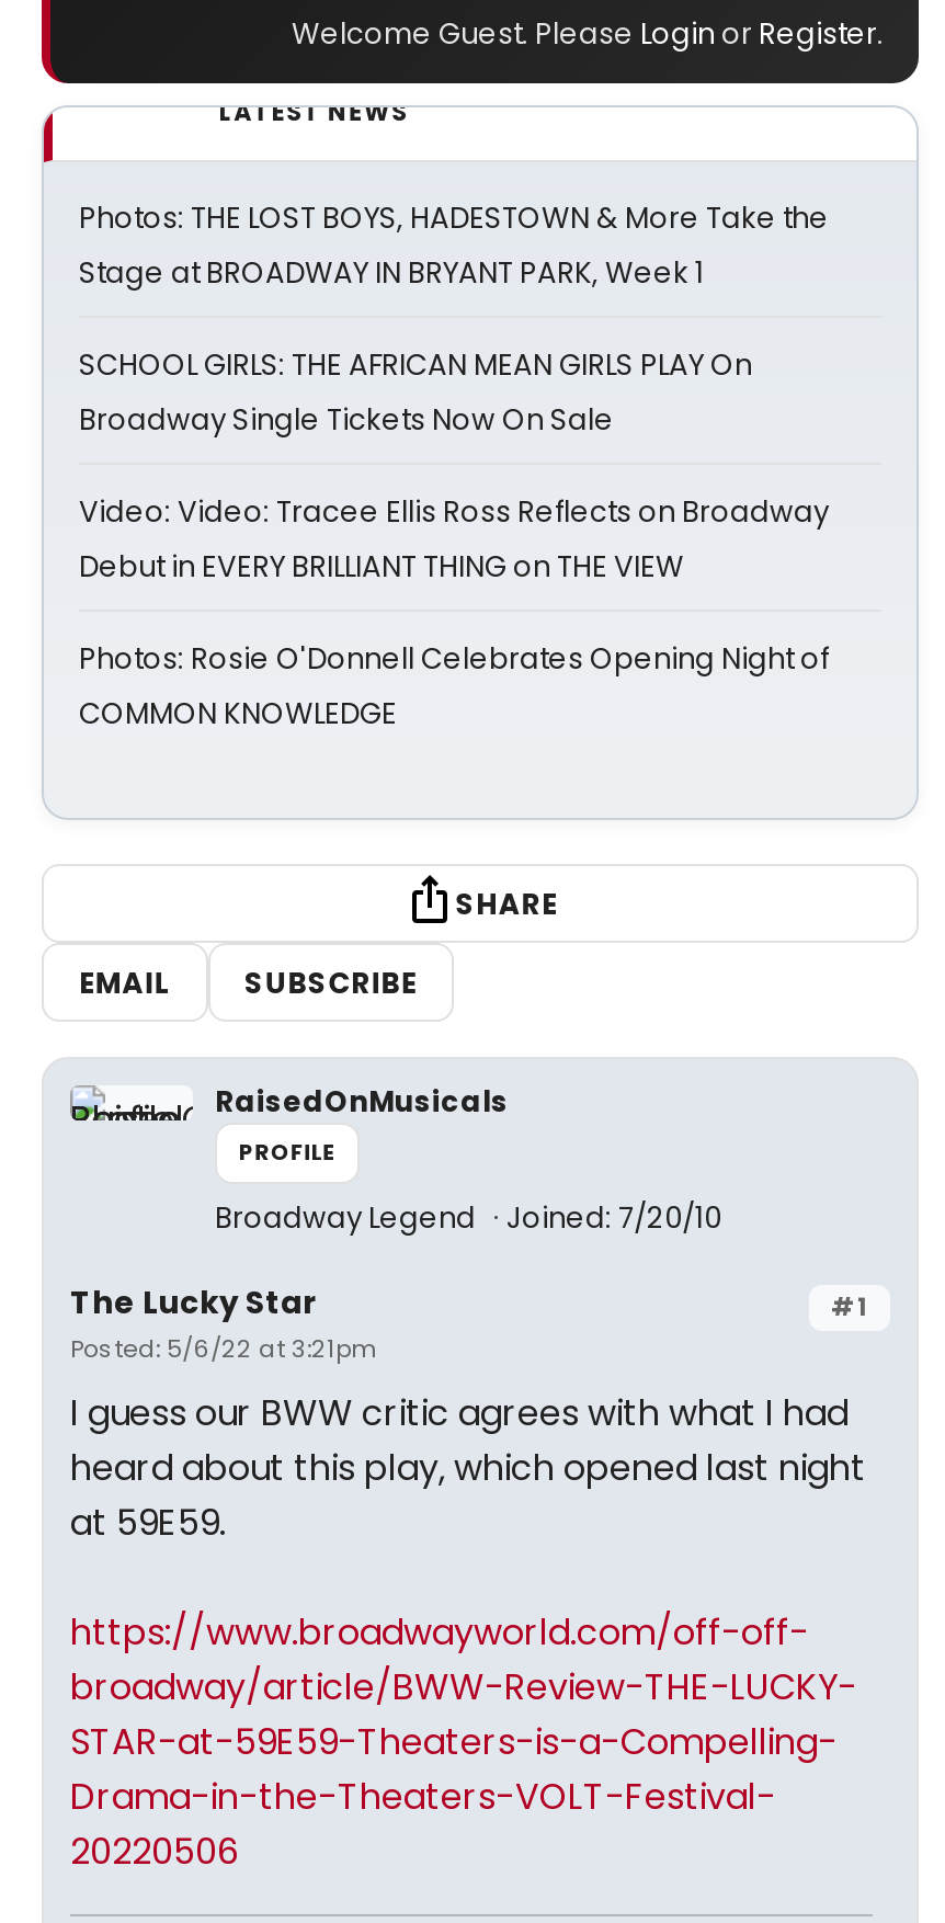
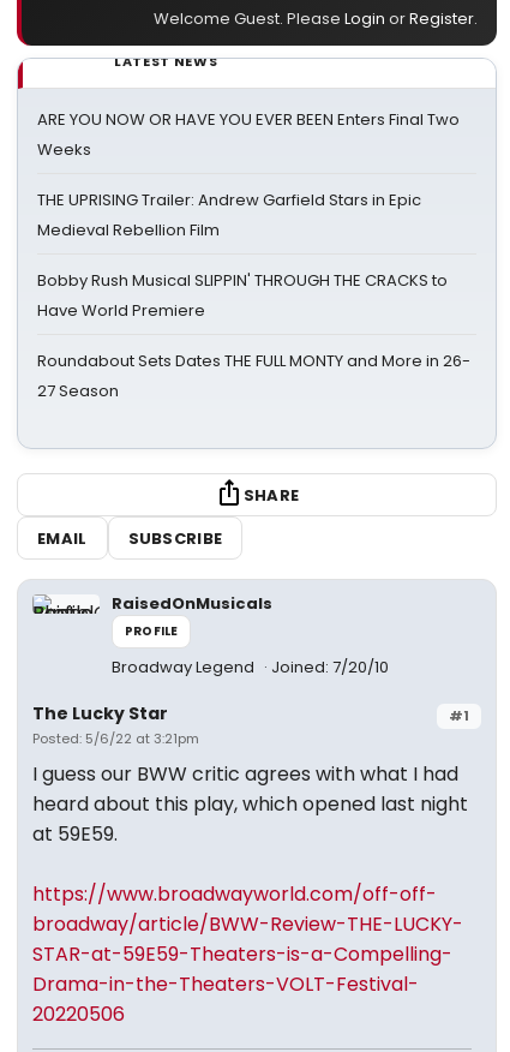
- Photos: THE LOST BOYS, HADESTOWN & More Take the
- Stage at BROADWAY IN BRYANT PARK, Week 1
+ ARE YOU NOW OR HAVE YOU EVER BEEN Enters Final Two
+ Weeks

- SCHOOL GIRLS: THE AFRICAN MEAN GIRLS PLAY On
- Broadway Single Tickets Now On Sale
+ THE UPRISING Trailer: Andrew Garfield Stars in Epic
+ Medieval Rebellion Film

- Video: Video: Tracee Ellis Ross Reflects on Broadway
- Debut in EVERY BRILLIANT THING on THE VIEW
+ Bobby Rush Musical SLIPPIN' THROUGH THE CRACKS to
+ Have World Premiere

- Photos: Rosie O'Donnell Celebrates Opening Night of
- COMMON KNOWLEDGE
+ Roundabout Sets Dates THE FULL MONTY and More in 26-
+ 27 Season
